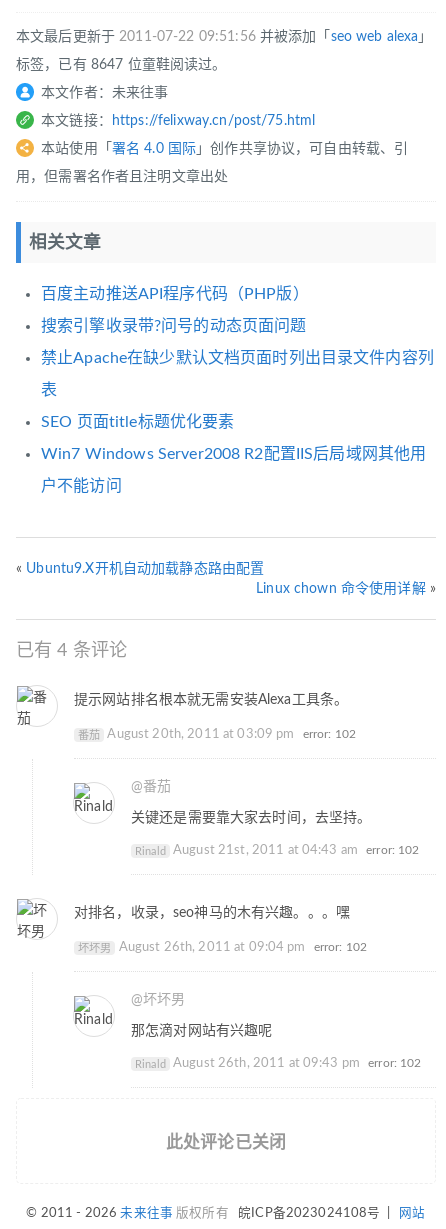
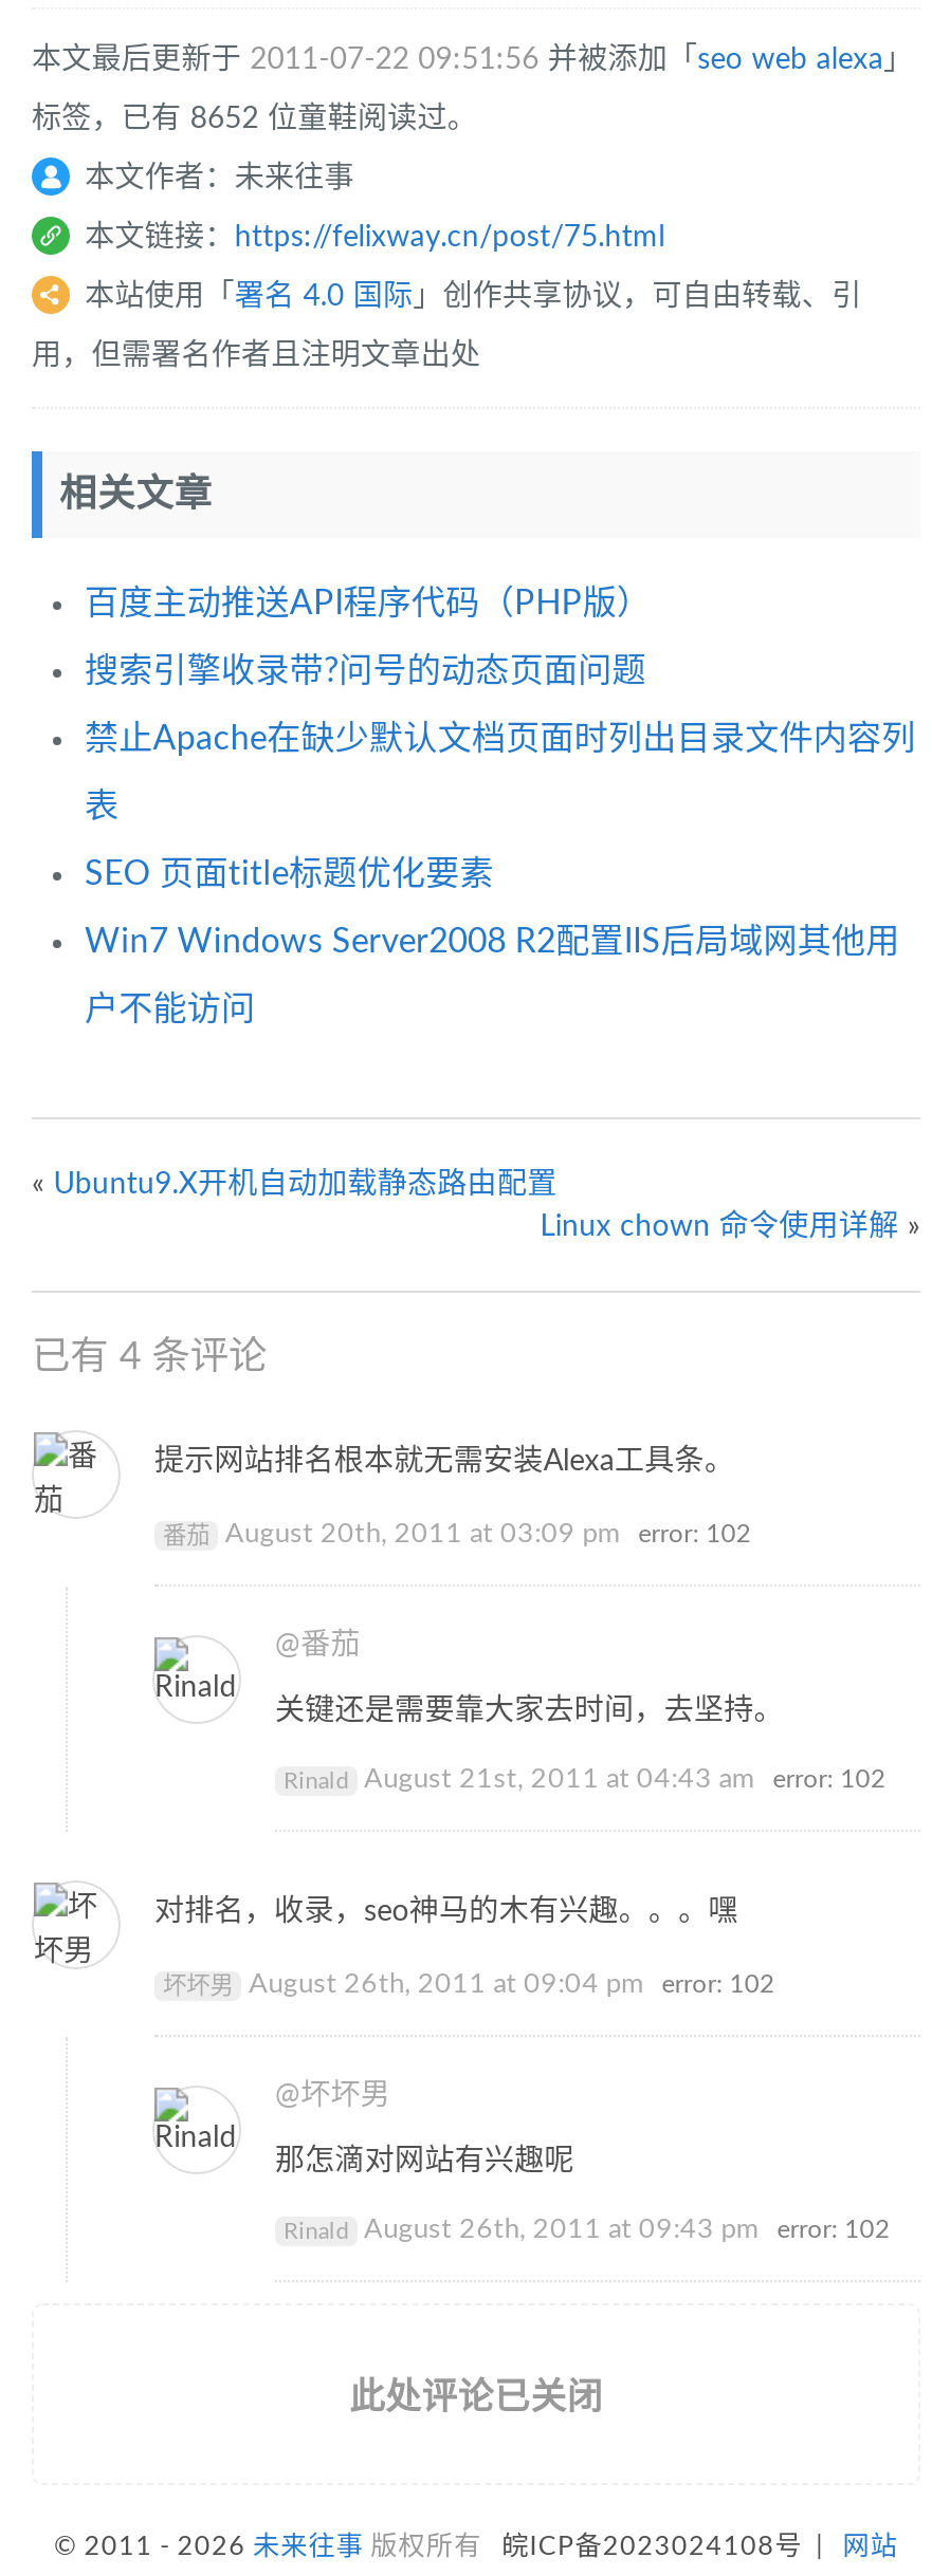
- 标签，已有 8647 位童鞋阅读过。
+ 标签，已有 8652 位童鞋阅读过。
